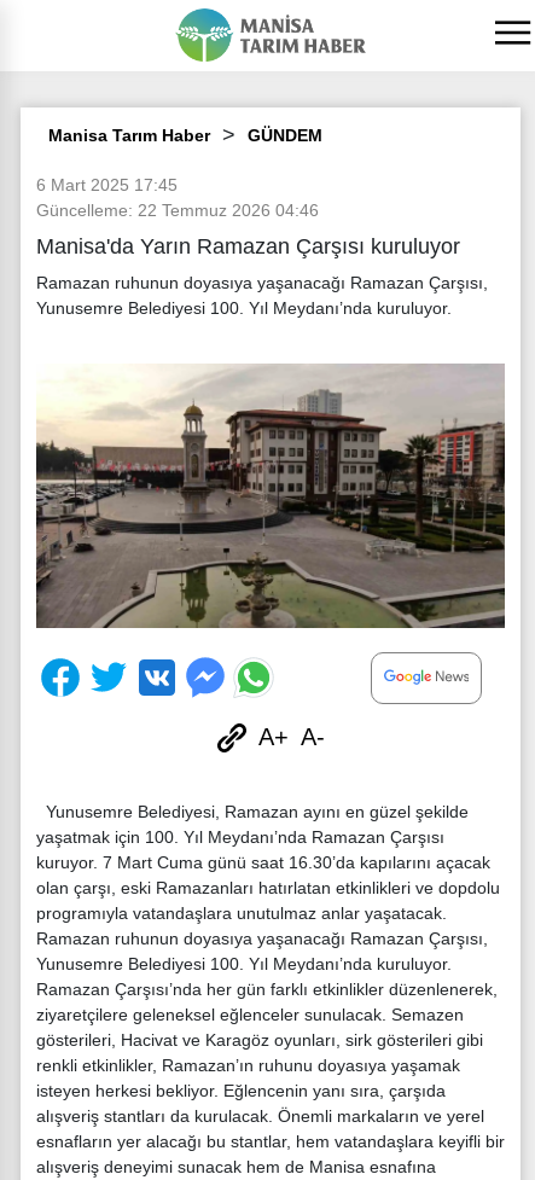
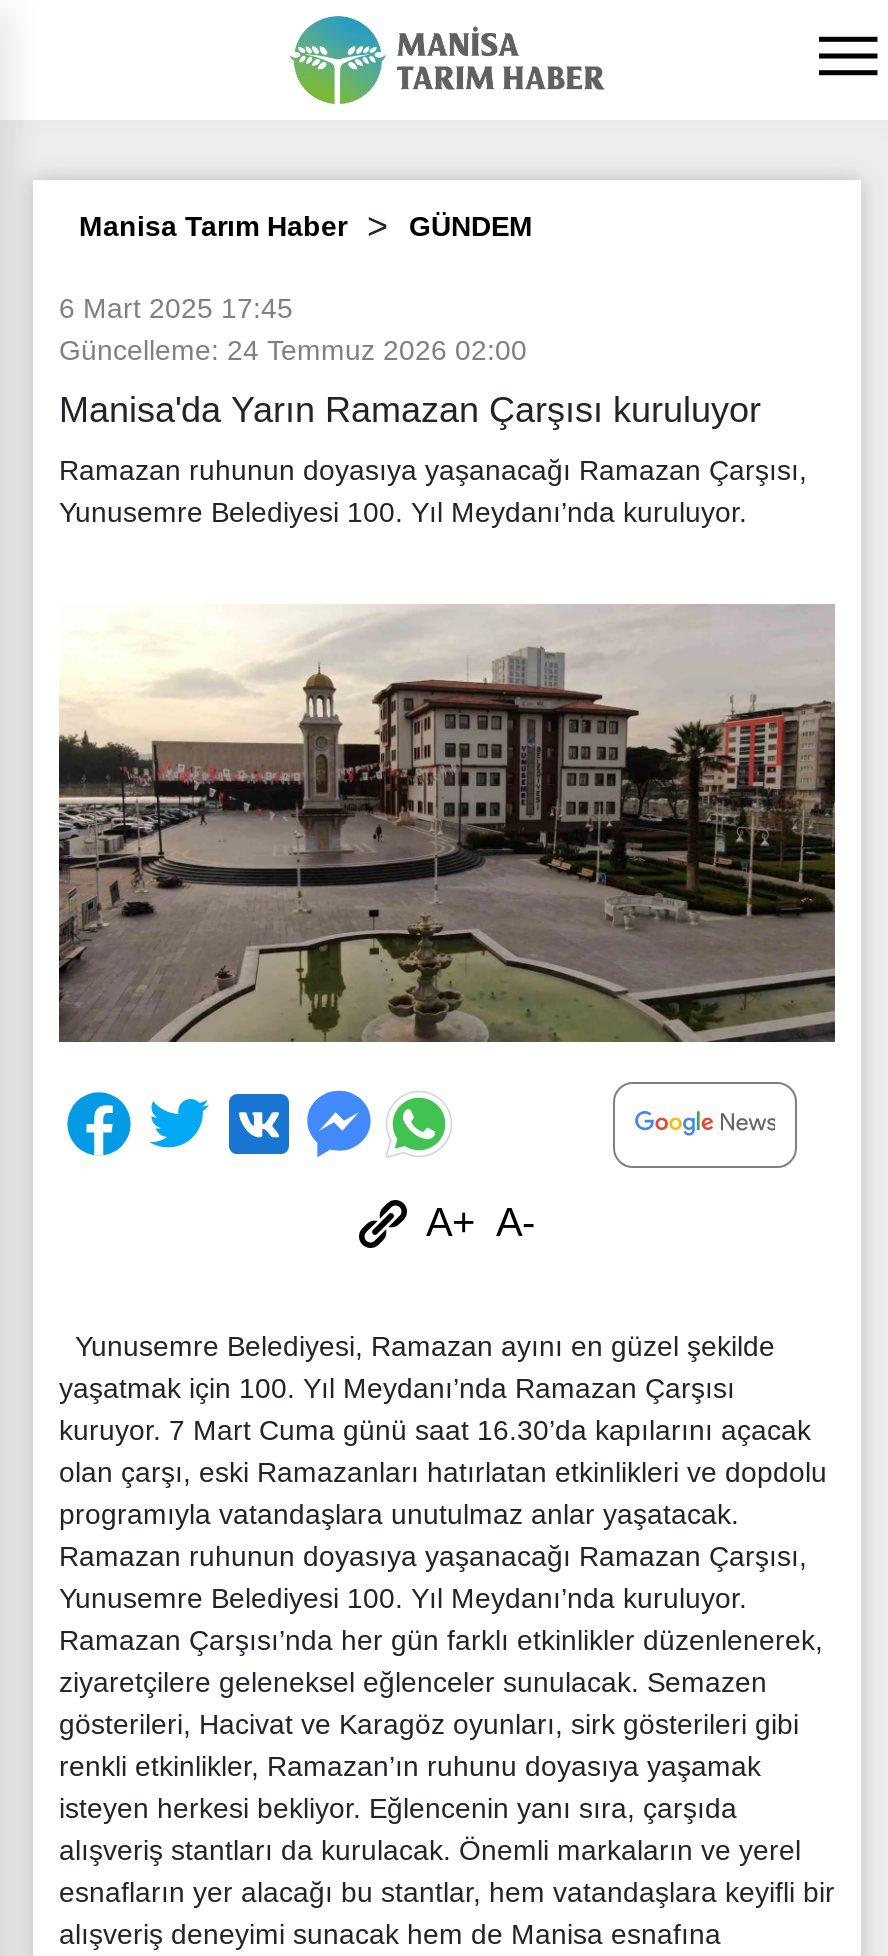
- Güncelleme: 22 Temmuz 2026 04:46
+ Güncelleme: 24 Temmuz 2026 02:00
